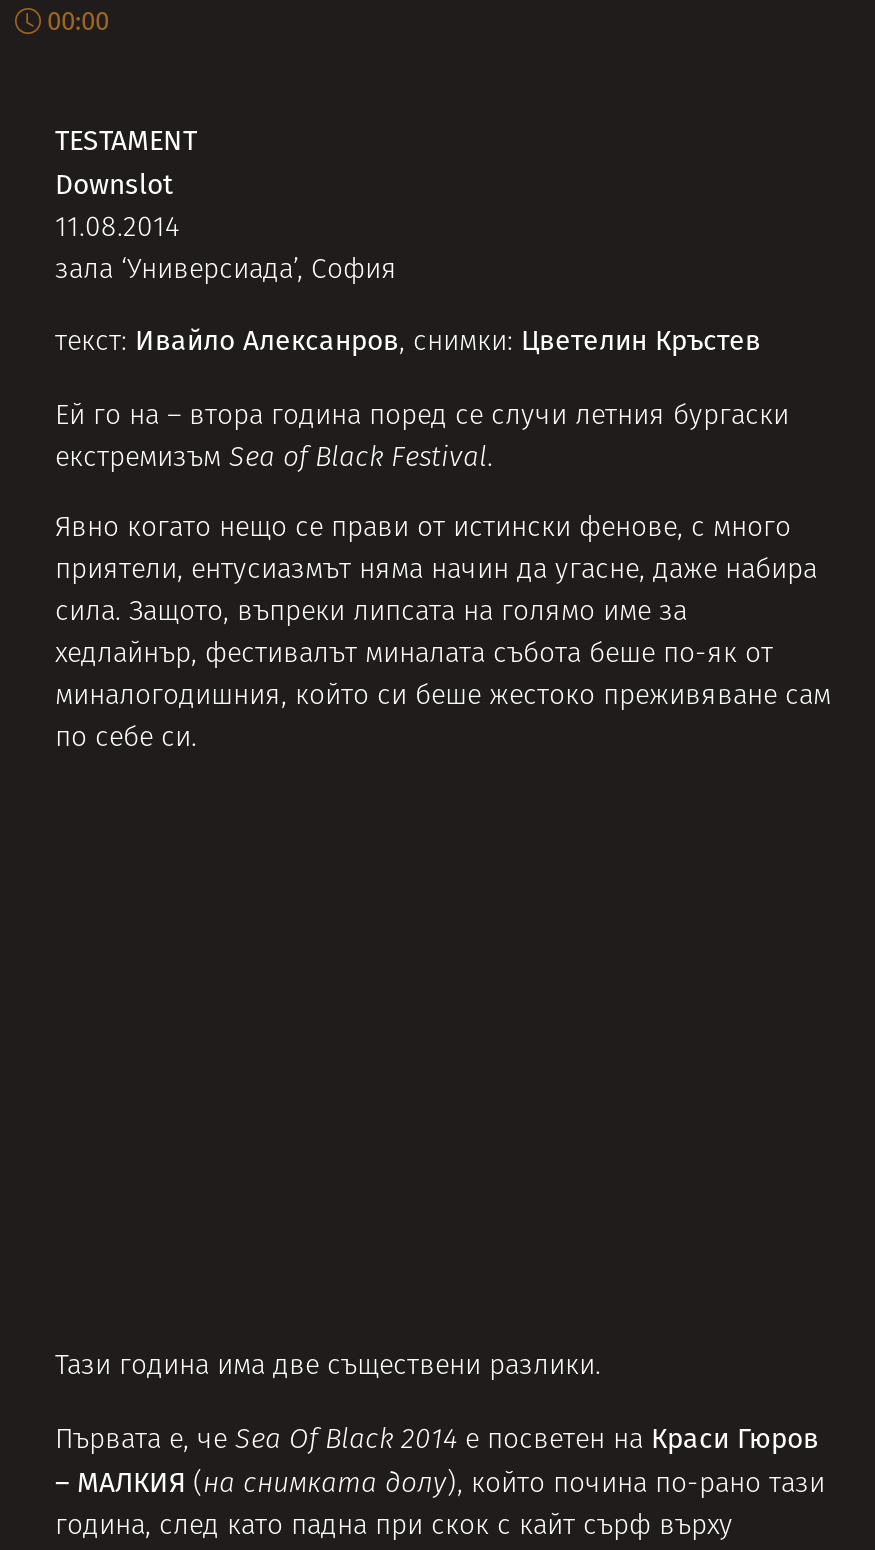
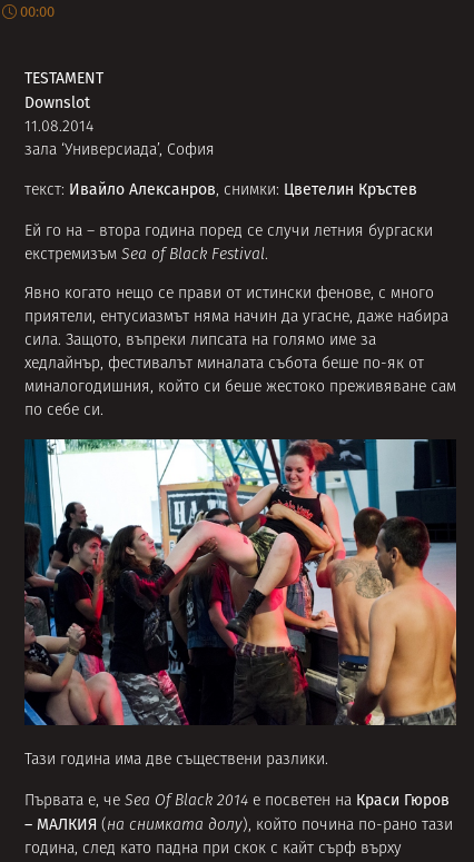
+ [image]
